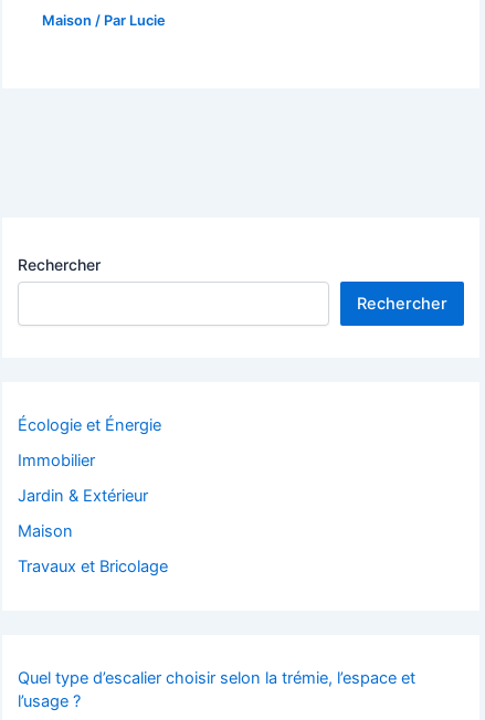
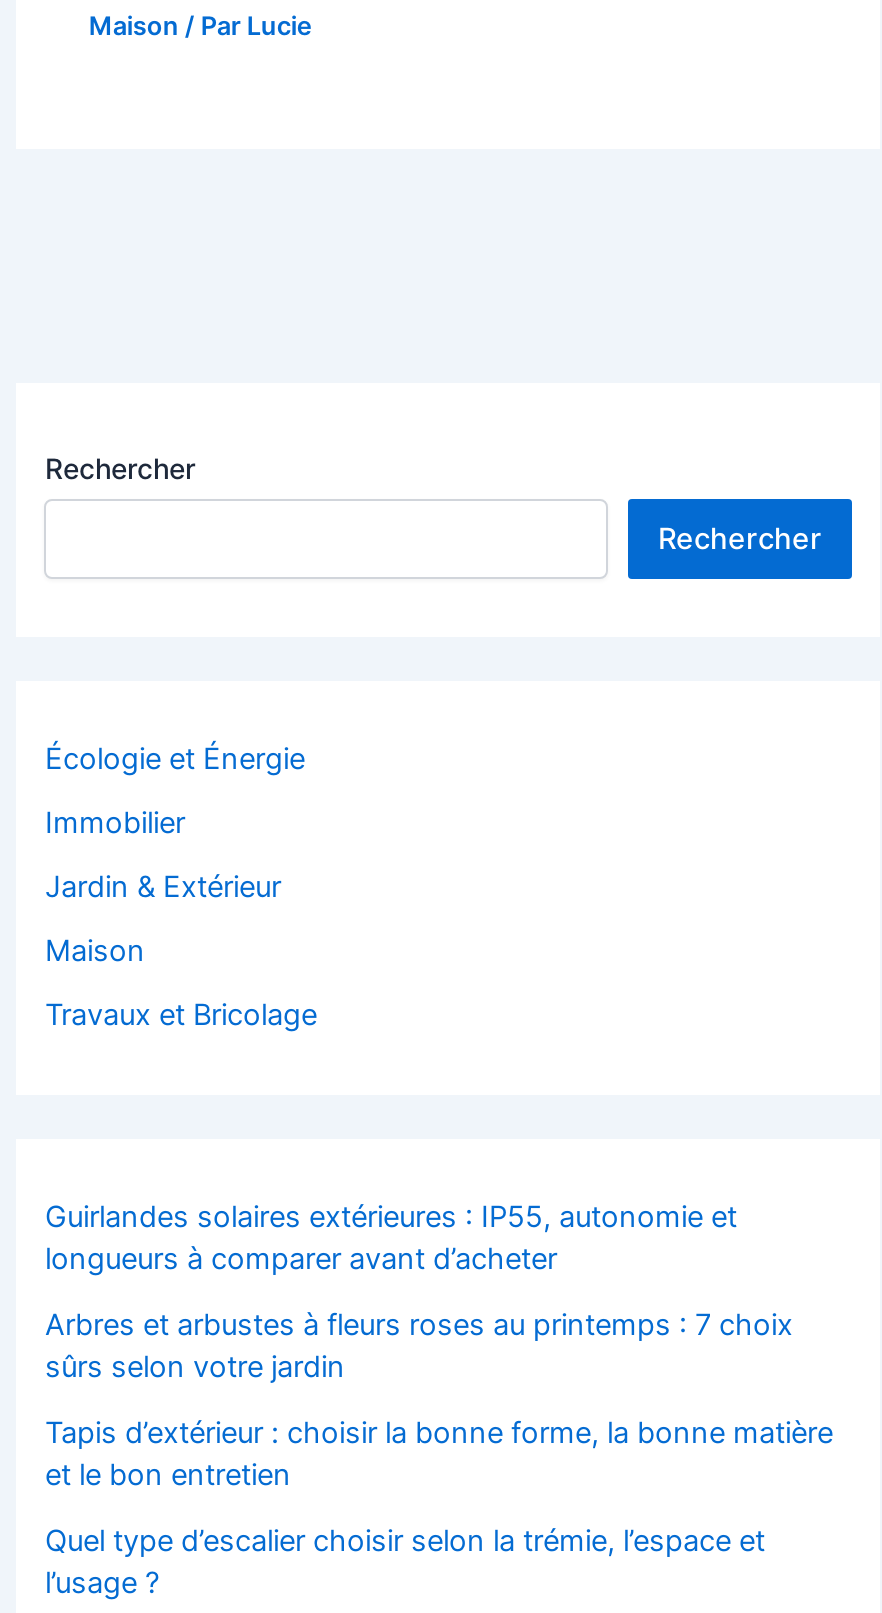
+ Guirlandes solaires extérieures : IP55, autonomie et
+ longueurs à comparer avant d’acheter
+ Arbres et arbustes à fleurs roses au printemps : 7 choix
+ sûrs selon votre jardin
+ Tapis d’extérieur : choisir la bonne forme, la bonne matière
+ et le bon entretien
